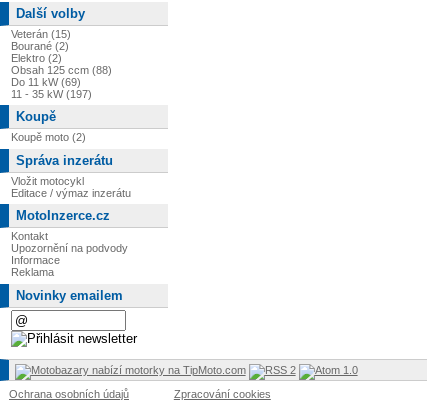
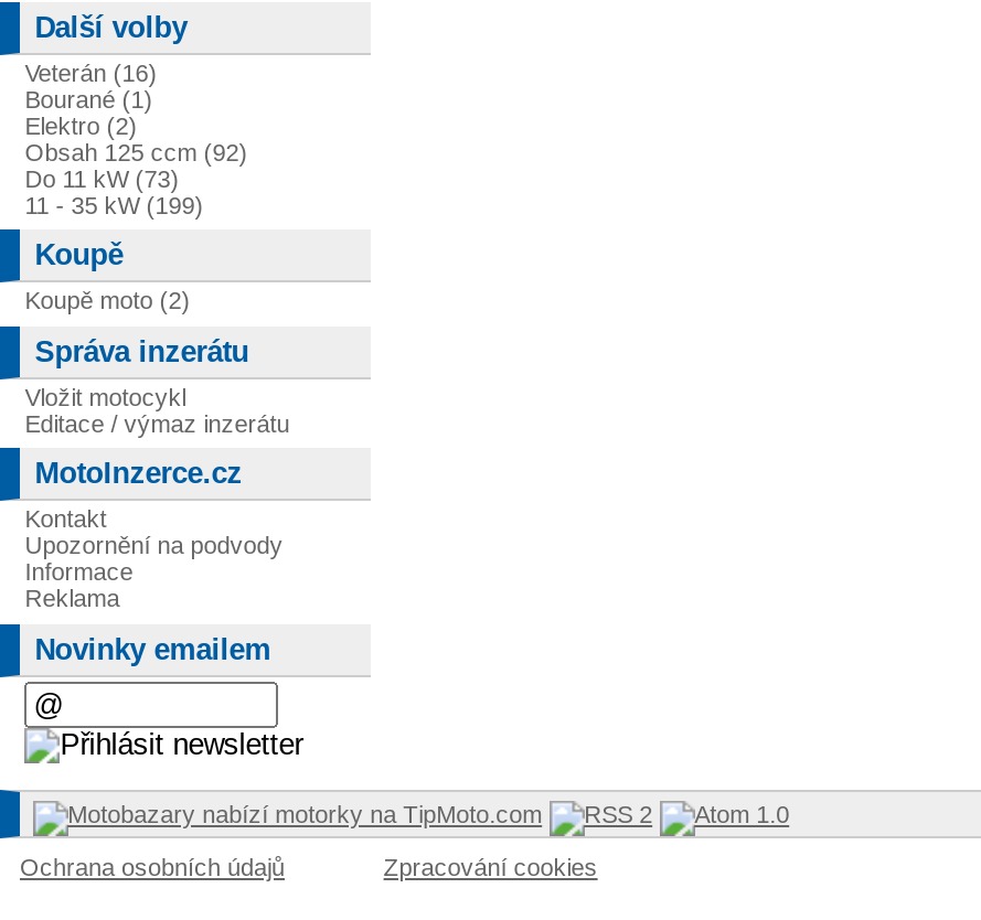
- Veterán (15)
+ Veterán (16)

- Bourané (2)
+ Bourané (1)

- Obsah 125 ccm (88)
+ Obsah 125 ccm (92)

- Do 11 kW (69)
+ Do 11 kW (73)

- 11 - 35 kW (197)
+ 11 - 35 kW (199)
